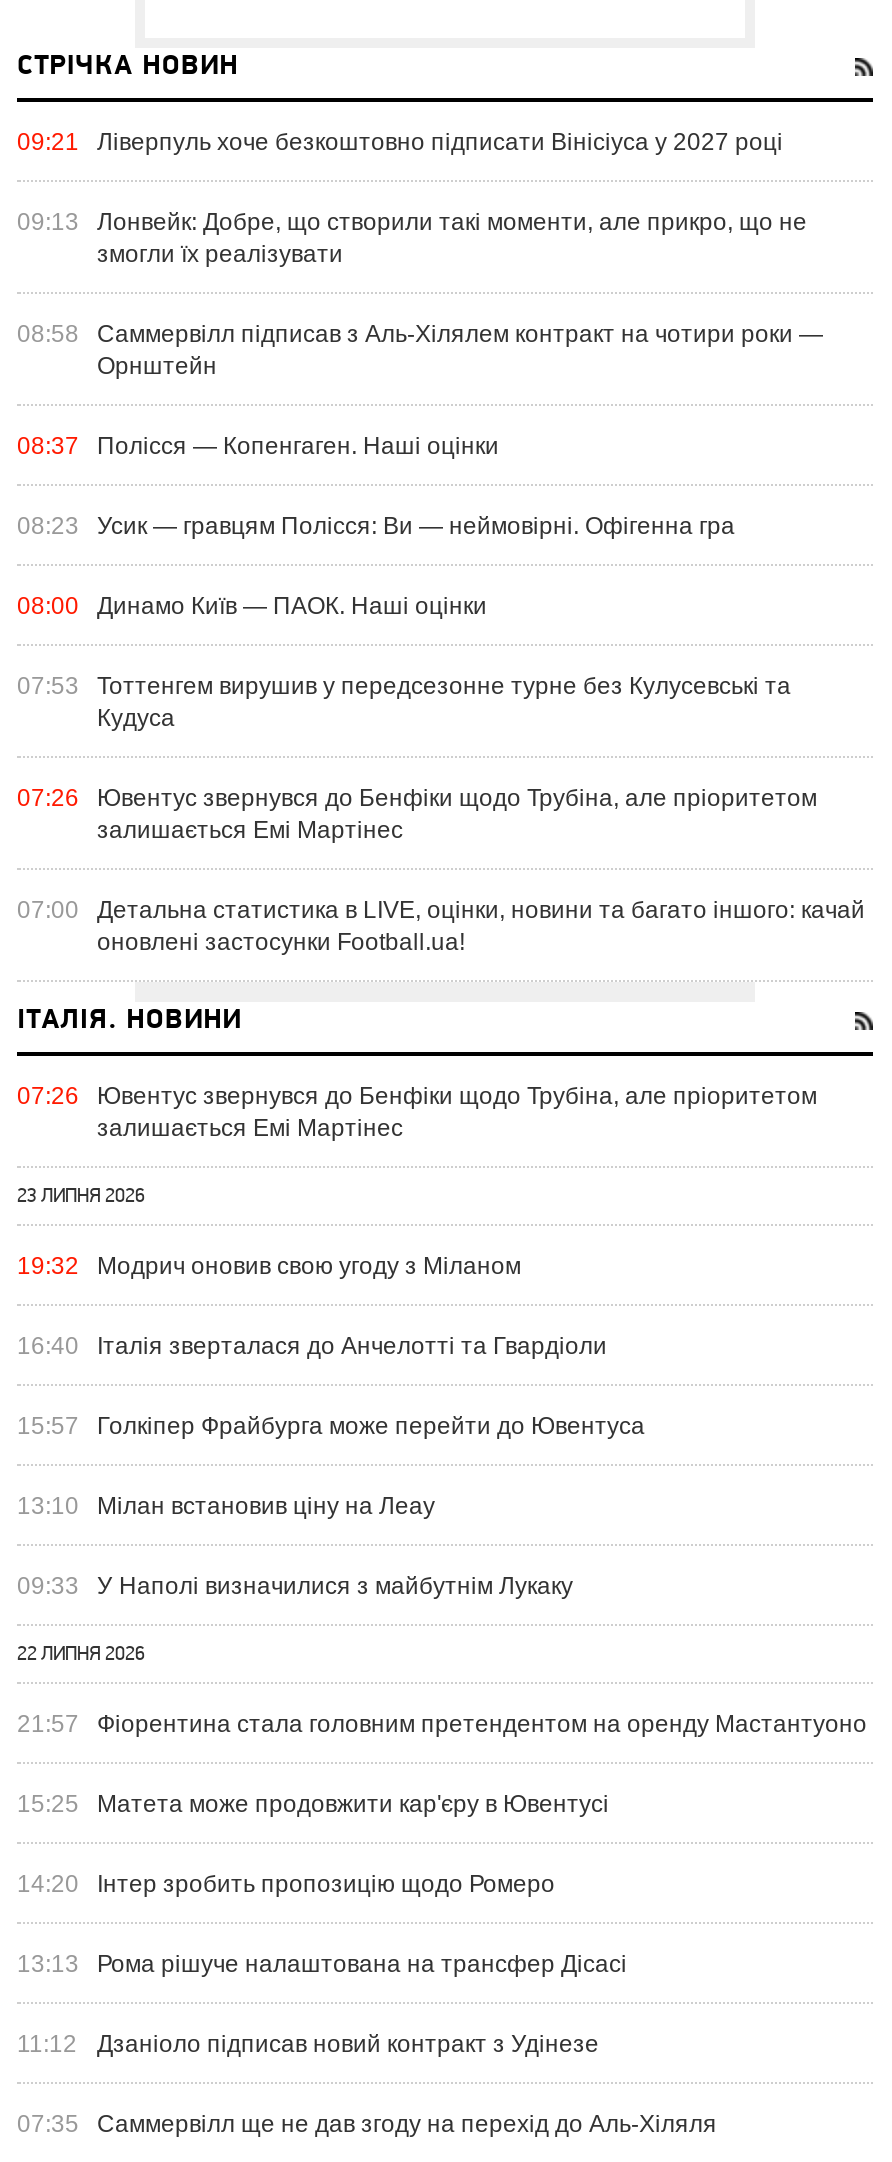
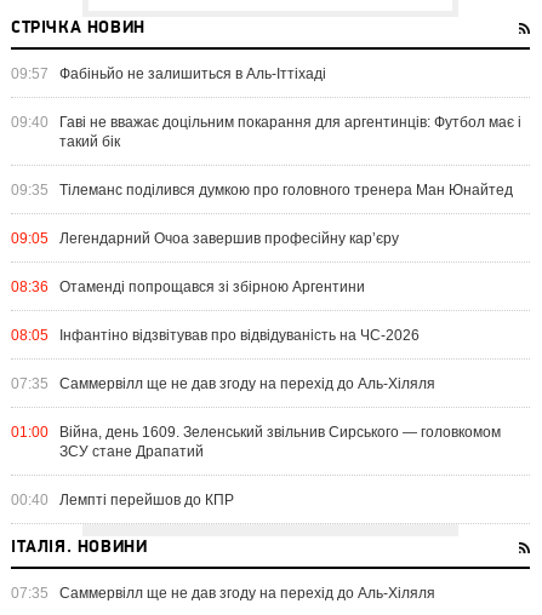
- 09:21
- Ліверпуль хоче безкоштовно підписати Вінісіуса у 2027 році
+ 09:57
+ Фабіньйо не залишиться в Аль-Іттіхаді

- 09:13
- Лонвейк: Добре, що створили такі моменти, але прикро, що не
- змогли їх реалізувати
+ 09:40
+ Гаві не вважає доцільним покарання для аргентинців: Футбол має і
+ такий бік

- 08:58
- Саммервілл підписав з Аль-Хілялем контракт на чотири роки —
- Орнштейн
+ 09:35
+ Тілеманс поділився думкою про головного тренера Ман Юнайтед

- 08:37
- Полісся — Копенгаген. Наші оцінки
+ 09:05
+ Легендарний Очоа завершив професійну кар’єру

- 08:23
- Усик — гравцям Полісся: Ви — неймовірні. Офігенна гра
+ 08:36
+ Отаменді попрощався зі збірною Аргентини

- 08:00
- Динамо Київ — ПАОК. Наші оцінки
+ 08:05
+ Інфантіно відзвітував про відвідуваність на ЧС-2026

- 07:53
- Тоттенгем вирушив у передсезонне турне без Кулусевські та
- Кудуса
+ 07:35
+ Саммервілл ще не дав згоду на перехід до Аль-Хіляля

- 07:26
- Ювентус звернувся до Бенфіки щодо Трубіна, але пріоритетом
- залишається Емі Мартінес
+ 01:00
+ Війна, день 1609. Зеленський звільнив Сирського — головкомом
+ ЗСУ стане Драпатий

- 07:00
- Детальна статистика в LIVE, оцінки, новини та багато іншого: качай
- оновлені застосунки Football.ua!
+ 00:40
+ Лемпті перейшов до КПР

- 07:26
- Ювентус звернувся до Бенфіки щодо Трубіна, але пріоритетом
- залишається Емі Мартінес
- 23 ЛИПНЯ 2026
- 19:32
- Модрич оновив свою угоду з Міланом
- 16:40
- Італія зверталася до Анчелотті та Гвардіоли
- 15:57
- Голкіпер Фрайбурга може перейти до Ювентуса
- 13:10
- Мілан встановив ціну на Леау
- 09:33
- У Наполі визначилися з майбутнім Лукаку
- 22 ЛИПНЯ 2026
- 21:57
- Фіорентина стала головним претендентом на оренду Мастантуоно
- 15:25
- Матета може продовжити кар'єру в Ювентусі
- 14:20
- Інтер зробить пропозицію щодо Ромеро
- 13:13
- Рома рішуче налаштована на трансфер Дісасі
- 11:12
- Дзаніоло підписав новий контракт з Удінезе
